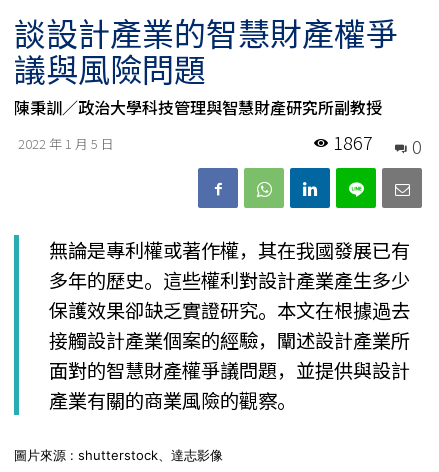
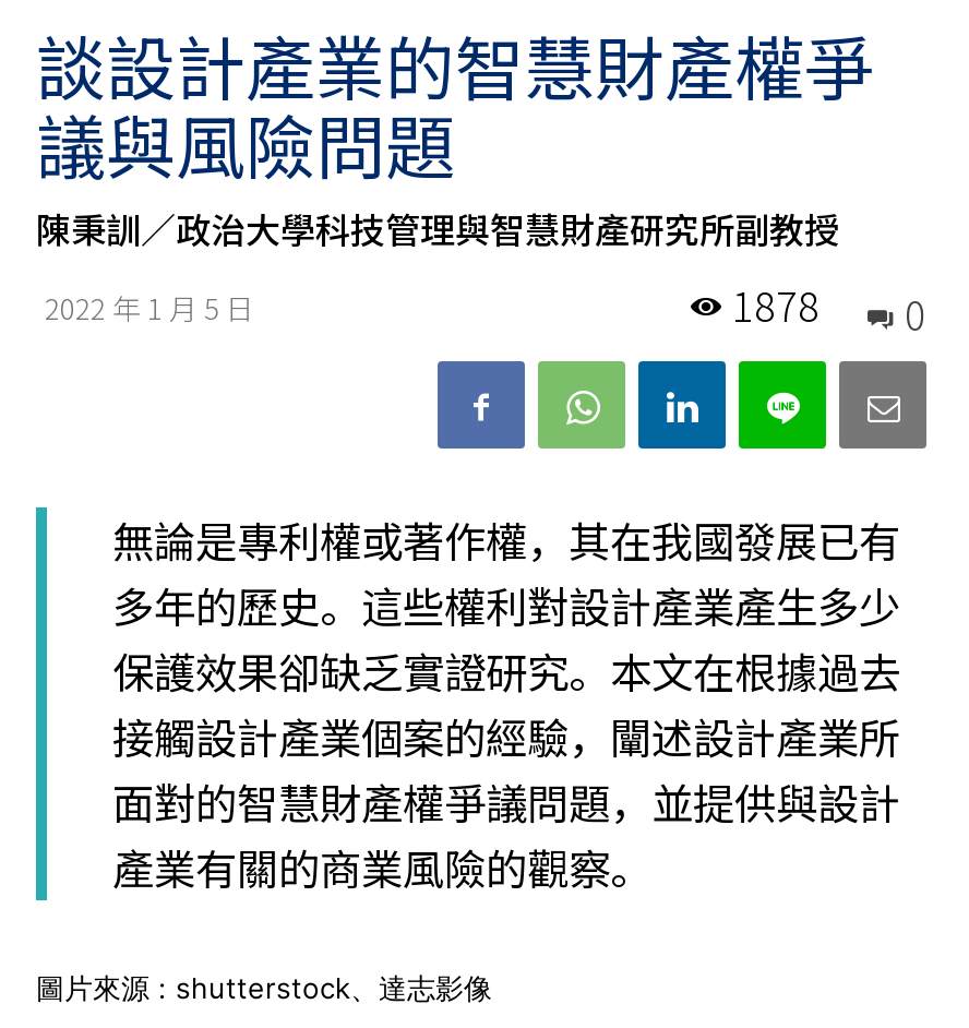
- 1867 0
+ 1878 0
